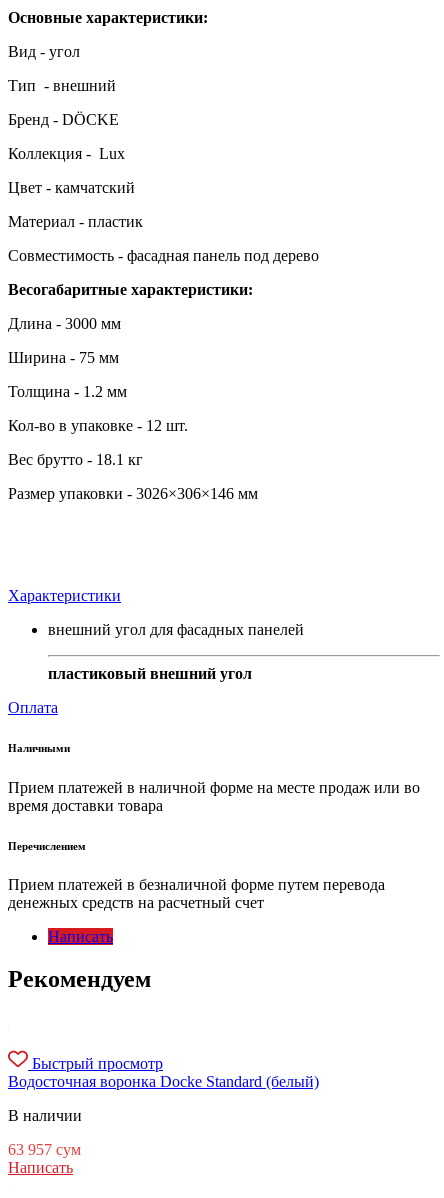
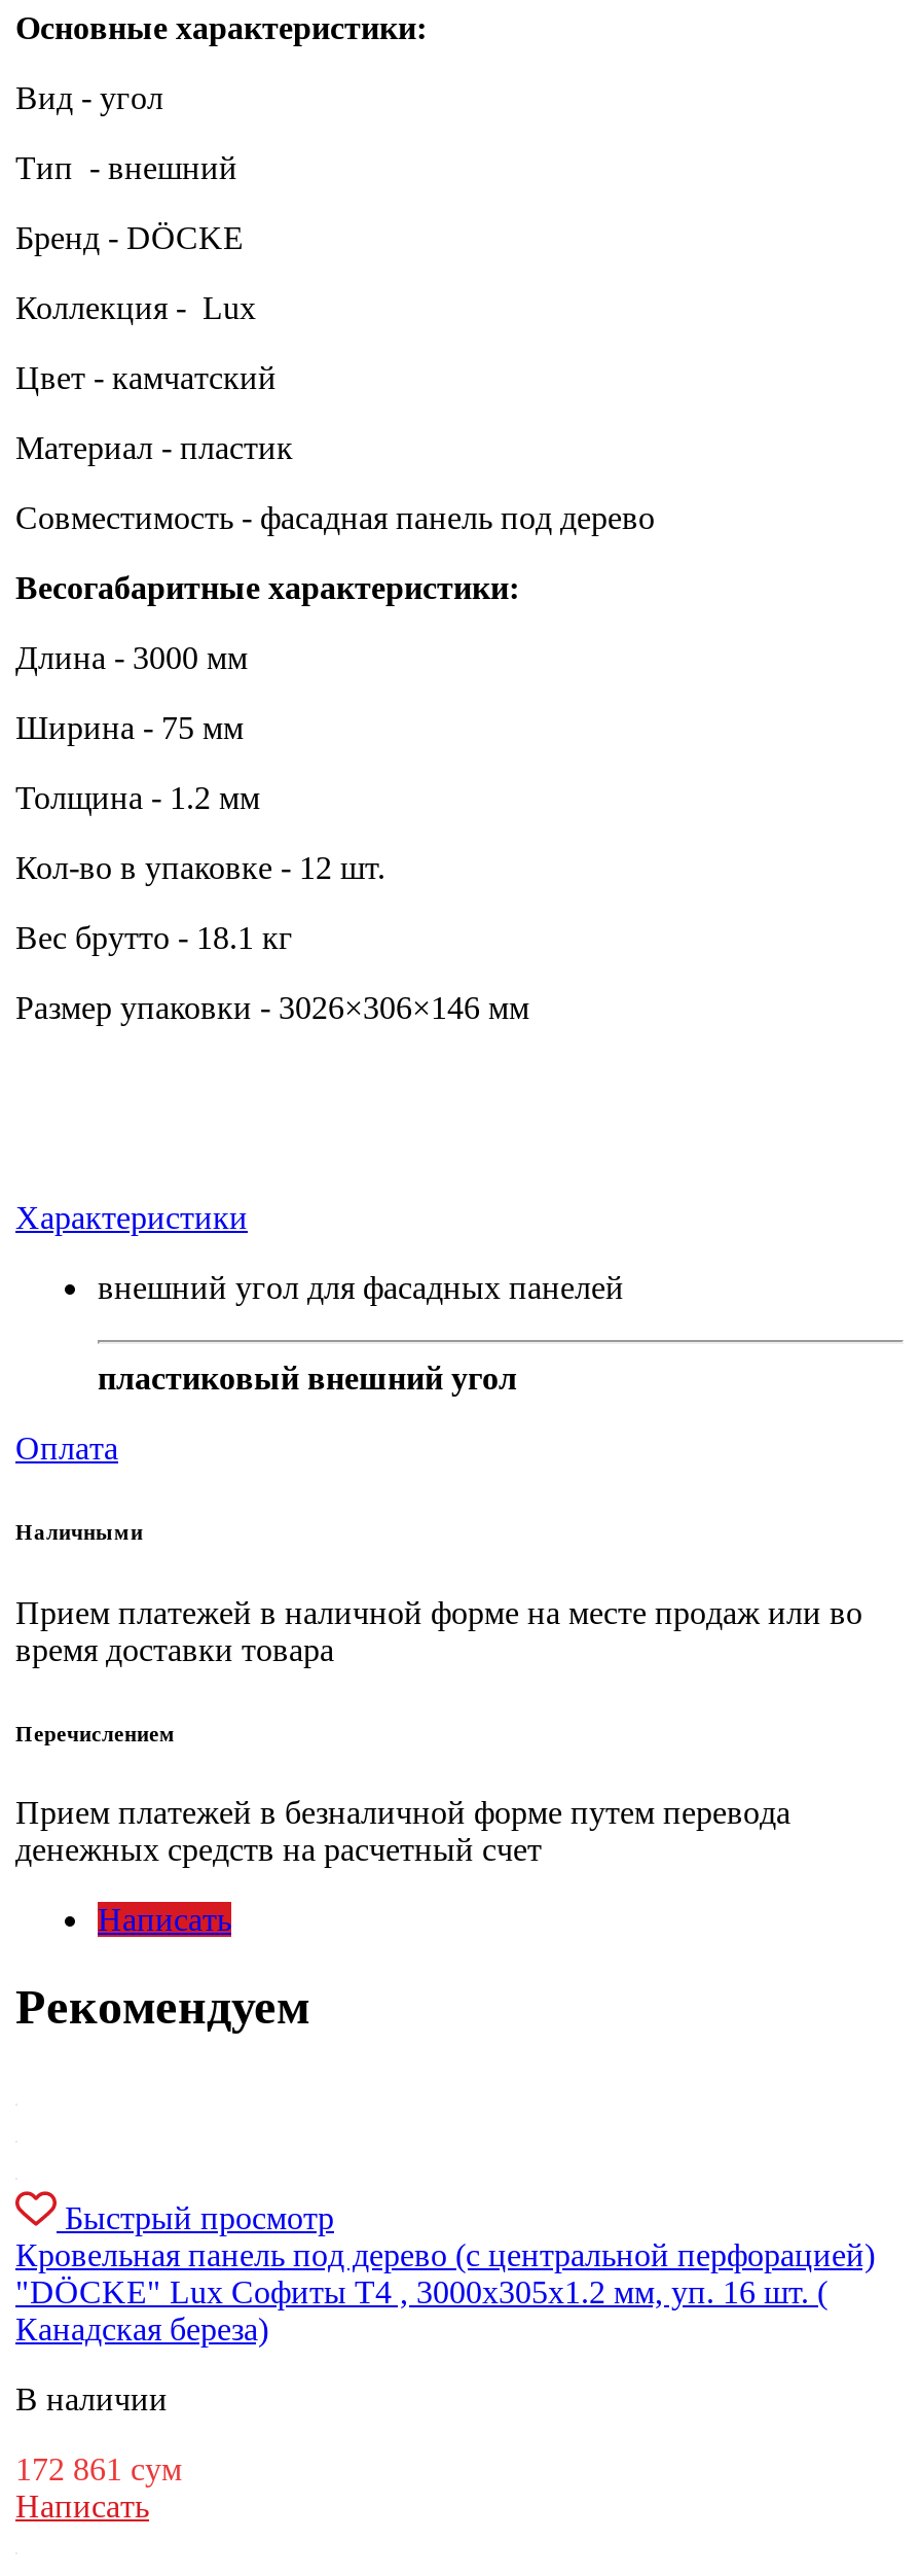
- Водосточная воронка Docke Standard (белый)
+ Кровельная панель под дерево (с центральной перфорацией)
+ "DÖCKE" Lux Софиты Т4 , 3000х305х1.2 мм, уп. 16 шт. (
+ Канадская береза)

- 63 957 сум
+ 172 861 сум
